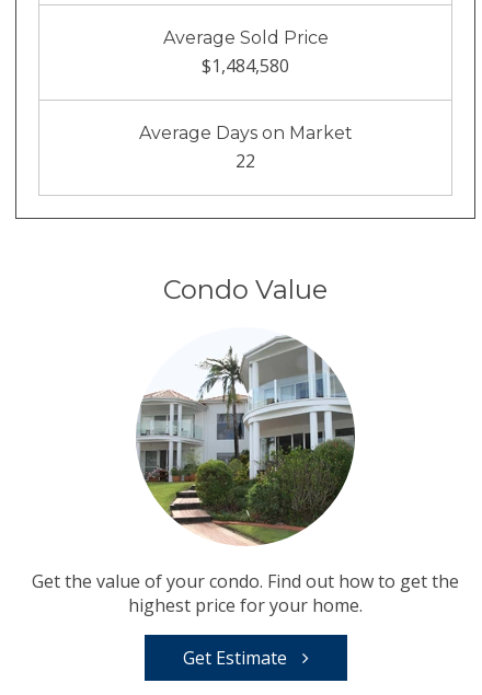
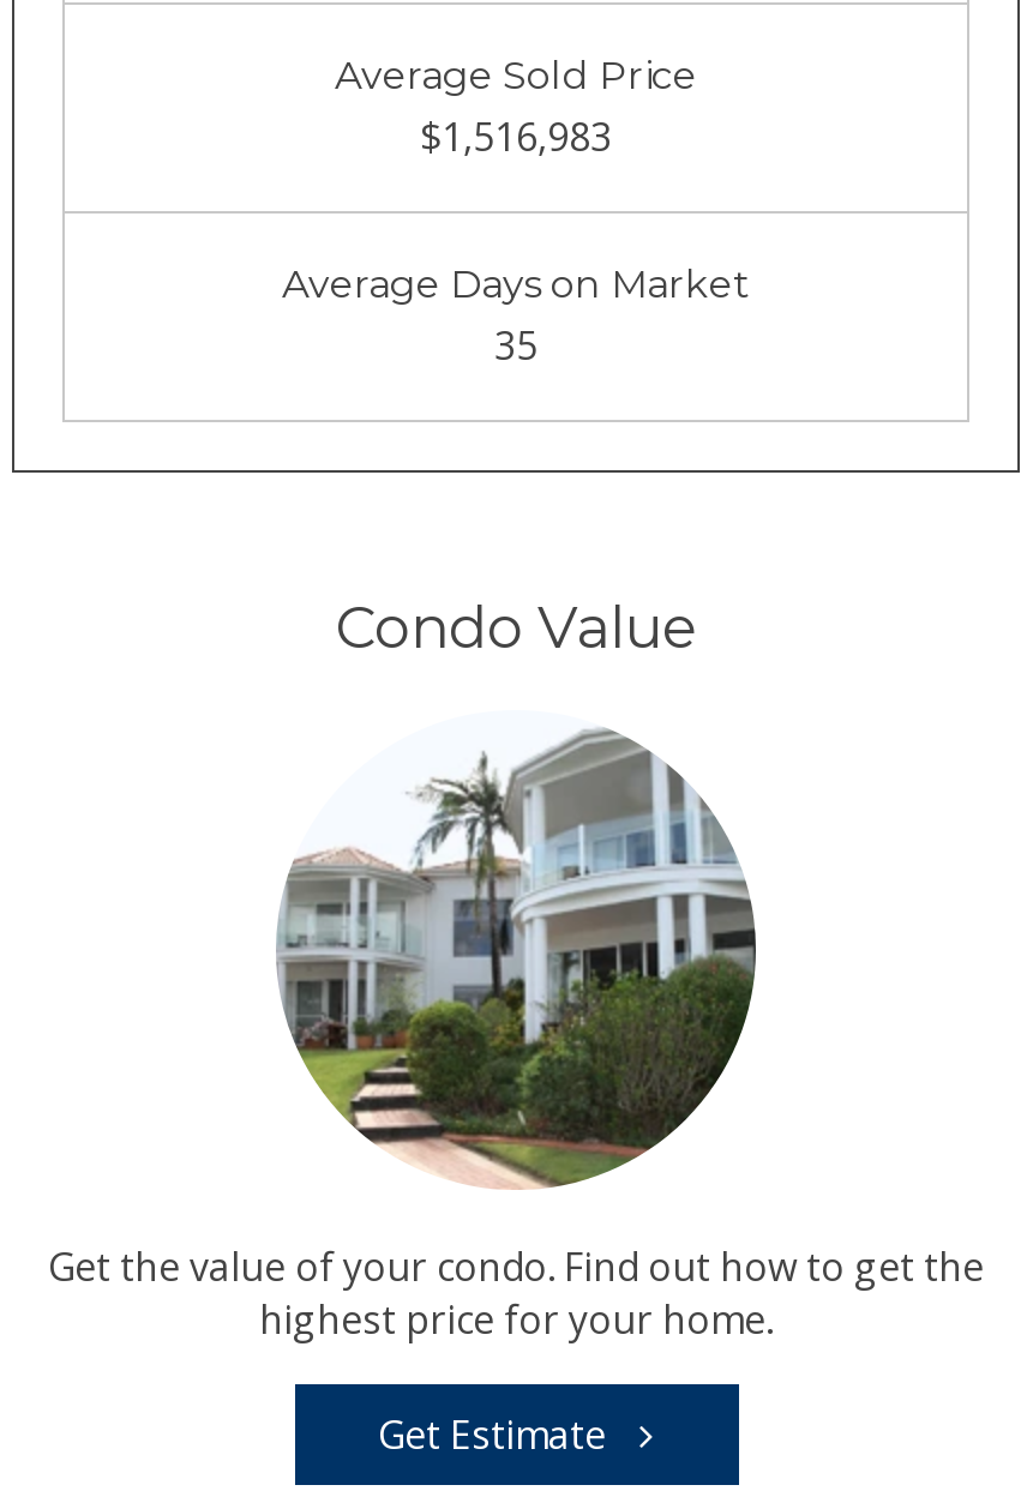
- $1,484,580
+ $1,516,983

- 22
+ 35
